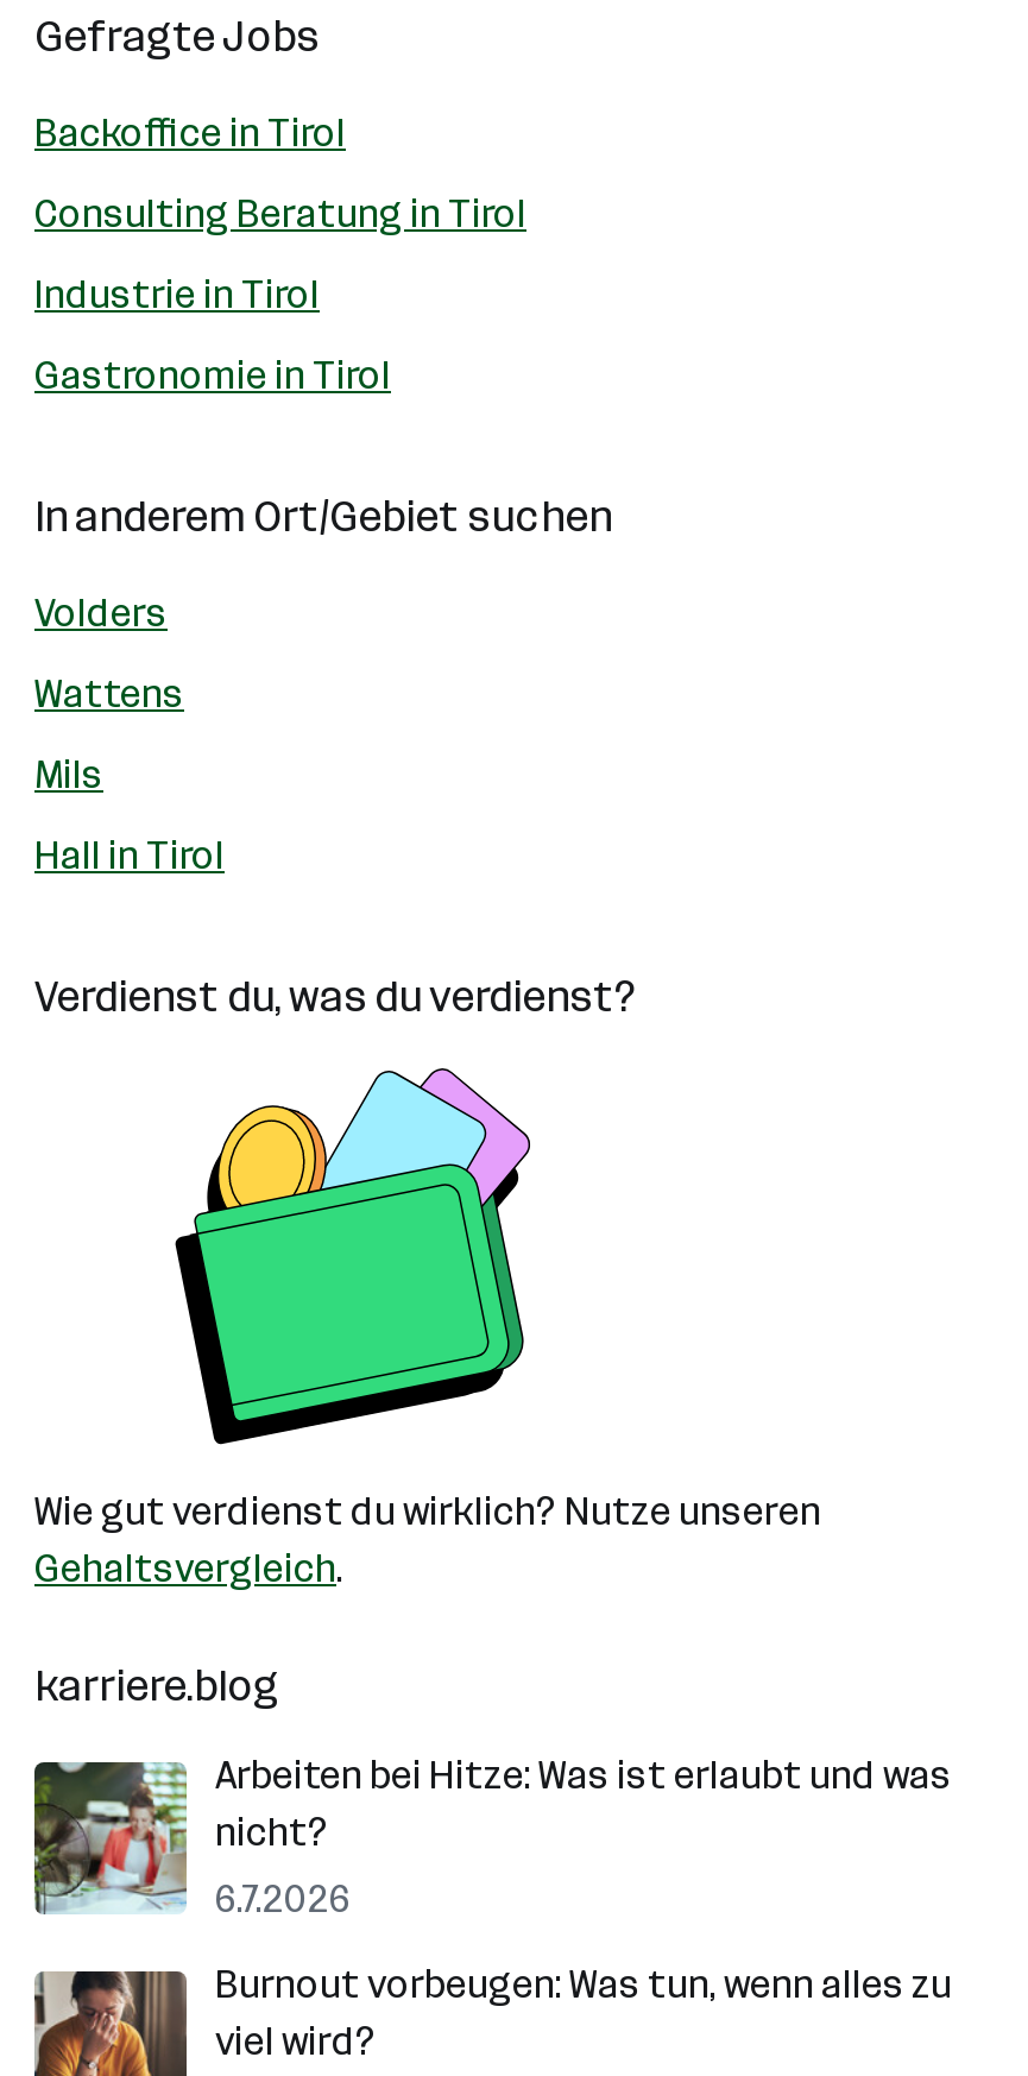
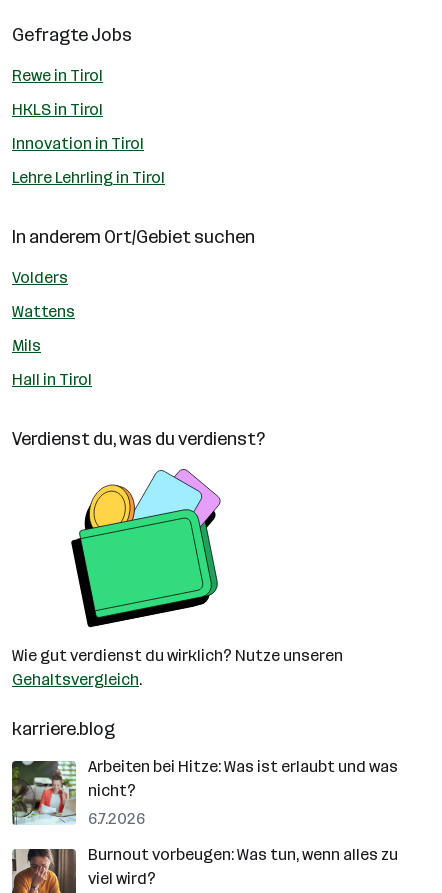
- Backoffice in Tirol
+ Rewe in Tirol

- Consulting Beratung in Tirol
+ HKLS in Tirol

- Industrie in Tirol
+ Innovation in Tirol

- Gastronomie in Tirol
+ Lehre Lehrling in Tirol
